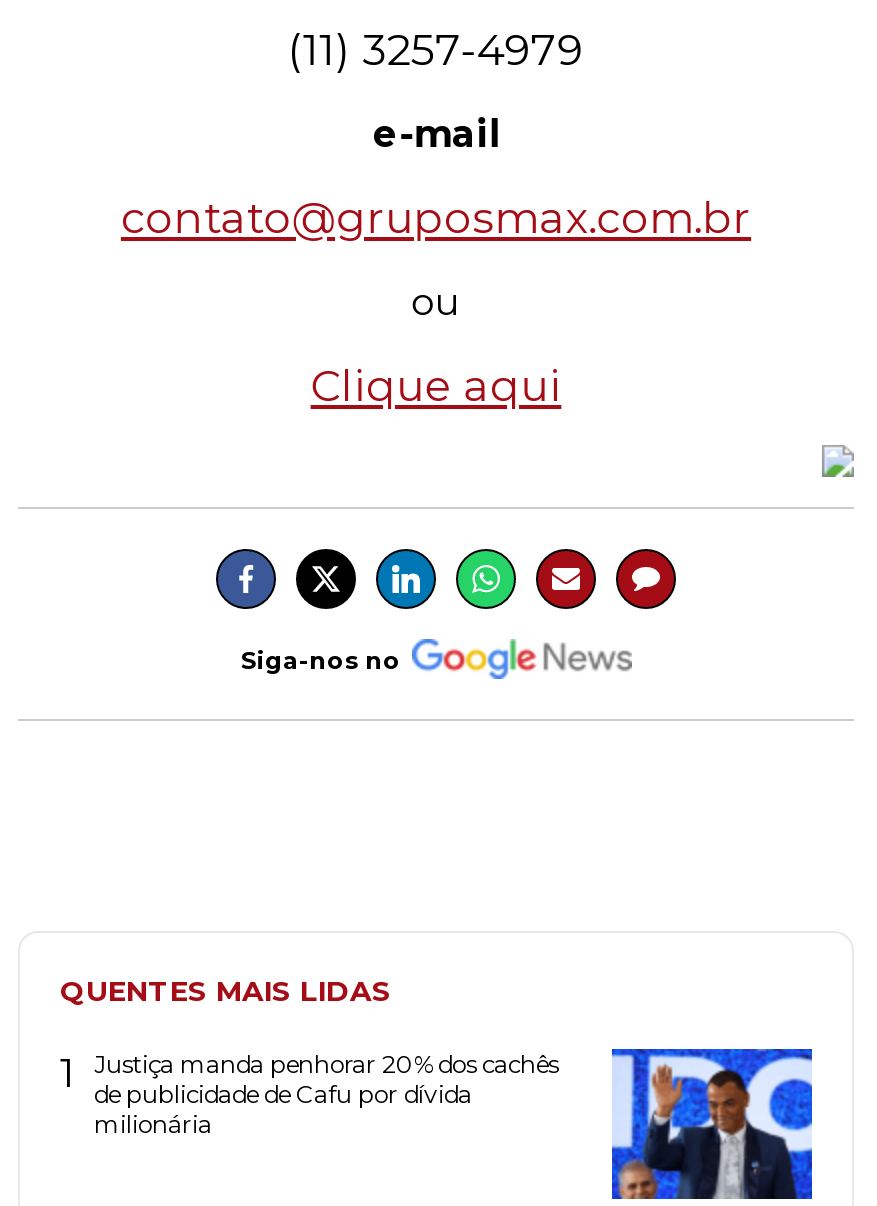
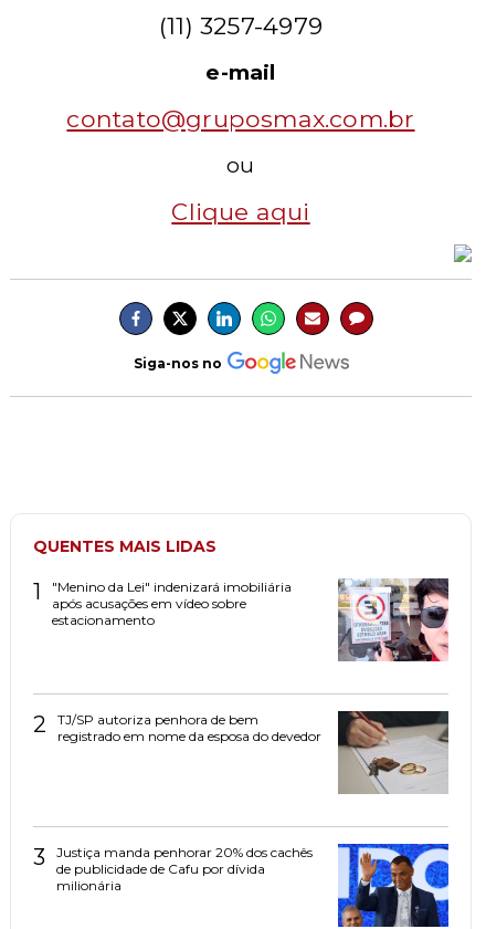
+ [image]

+ 3

+ [image]
+ 2
+ TJ/SP autoriza penhora de bem
+ registrado em nome da esposa do devedor

+ "Menino da Lei" indenizará imobiliária
+ após acusações em vídeo sobre
+ estacionamento
